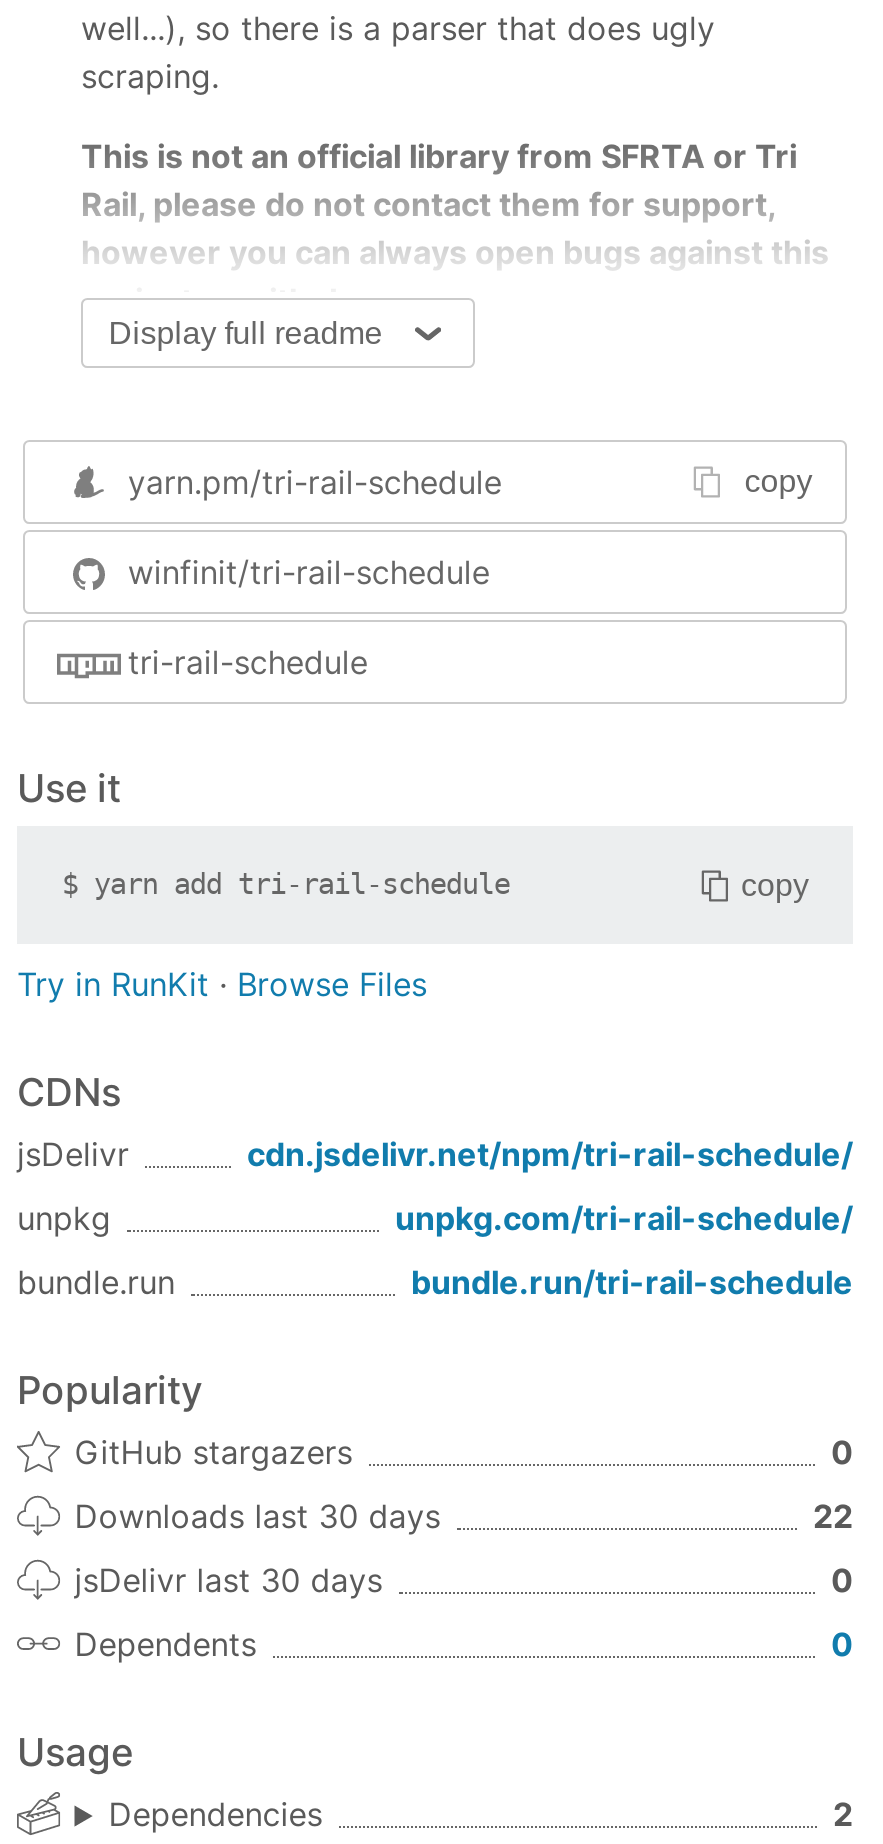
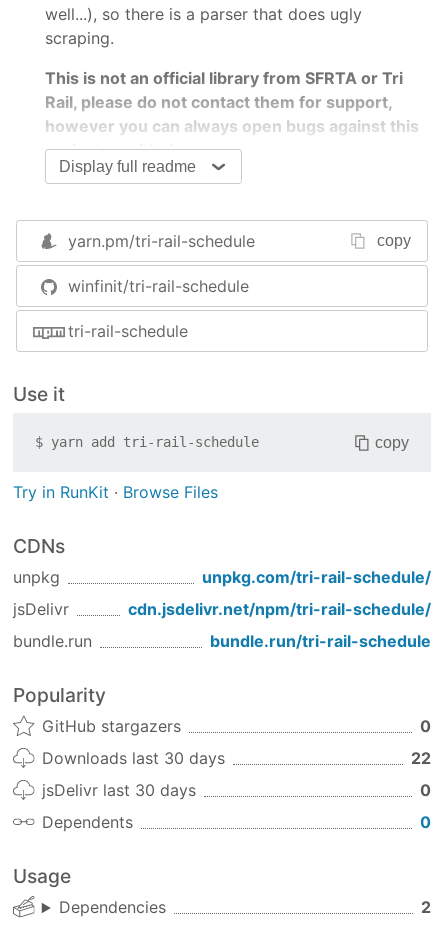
moved down: jsDelivr | cdn.jsdelivr.net/npm/tri-rail-schedule/

moved up: unpkg | unpkg.com/tri-rail-schedule/
